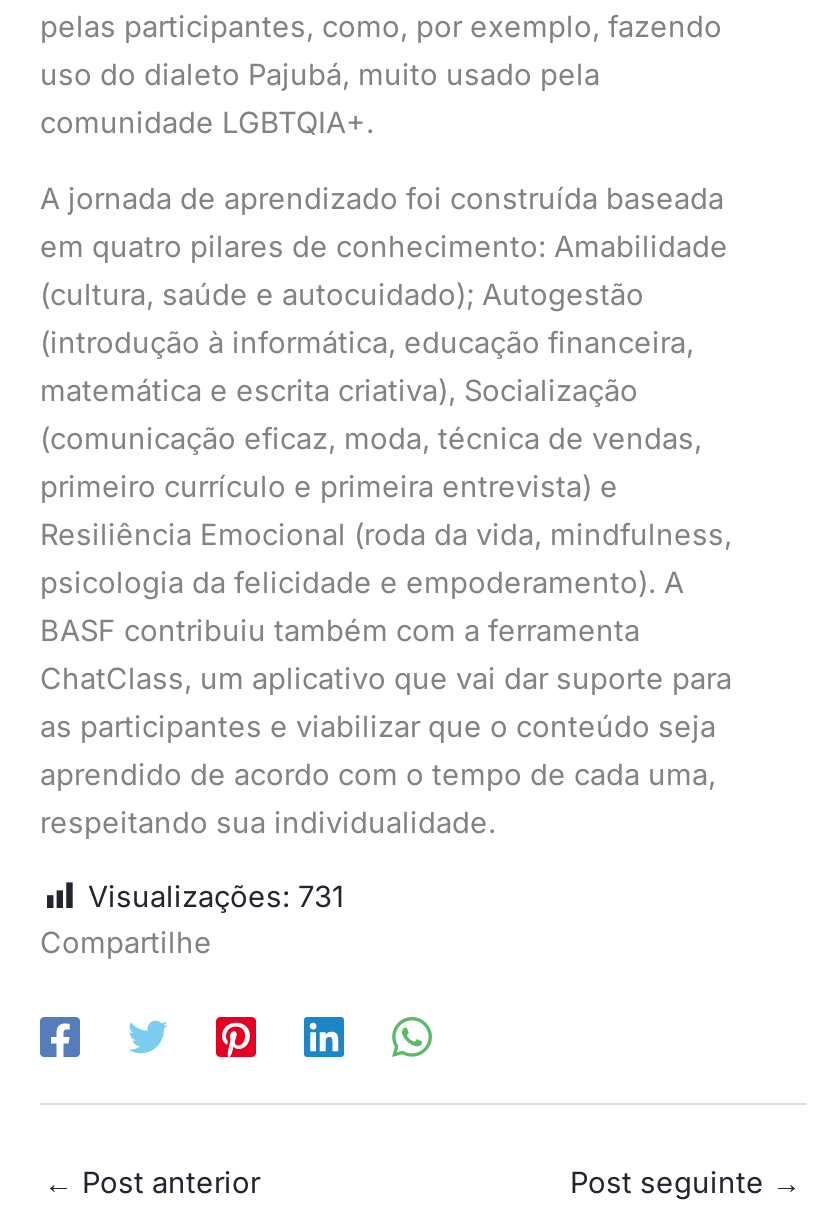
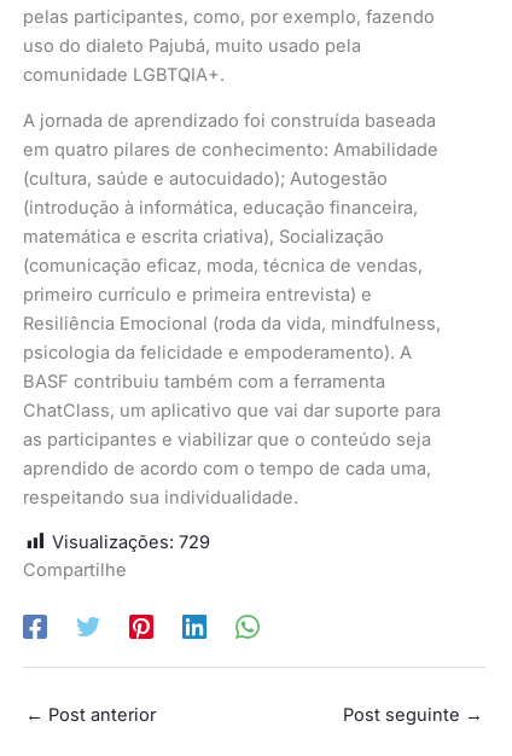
- Visualizações: 731
+ Visualizações: 729
